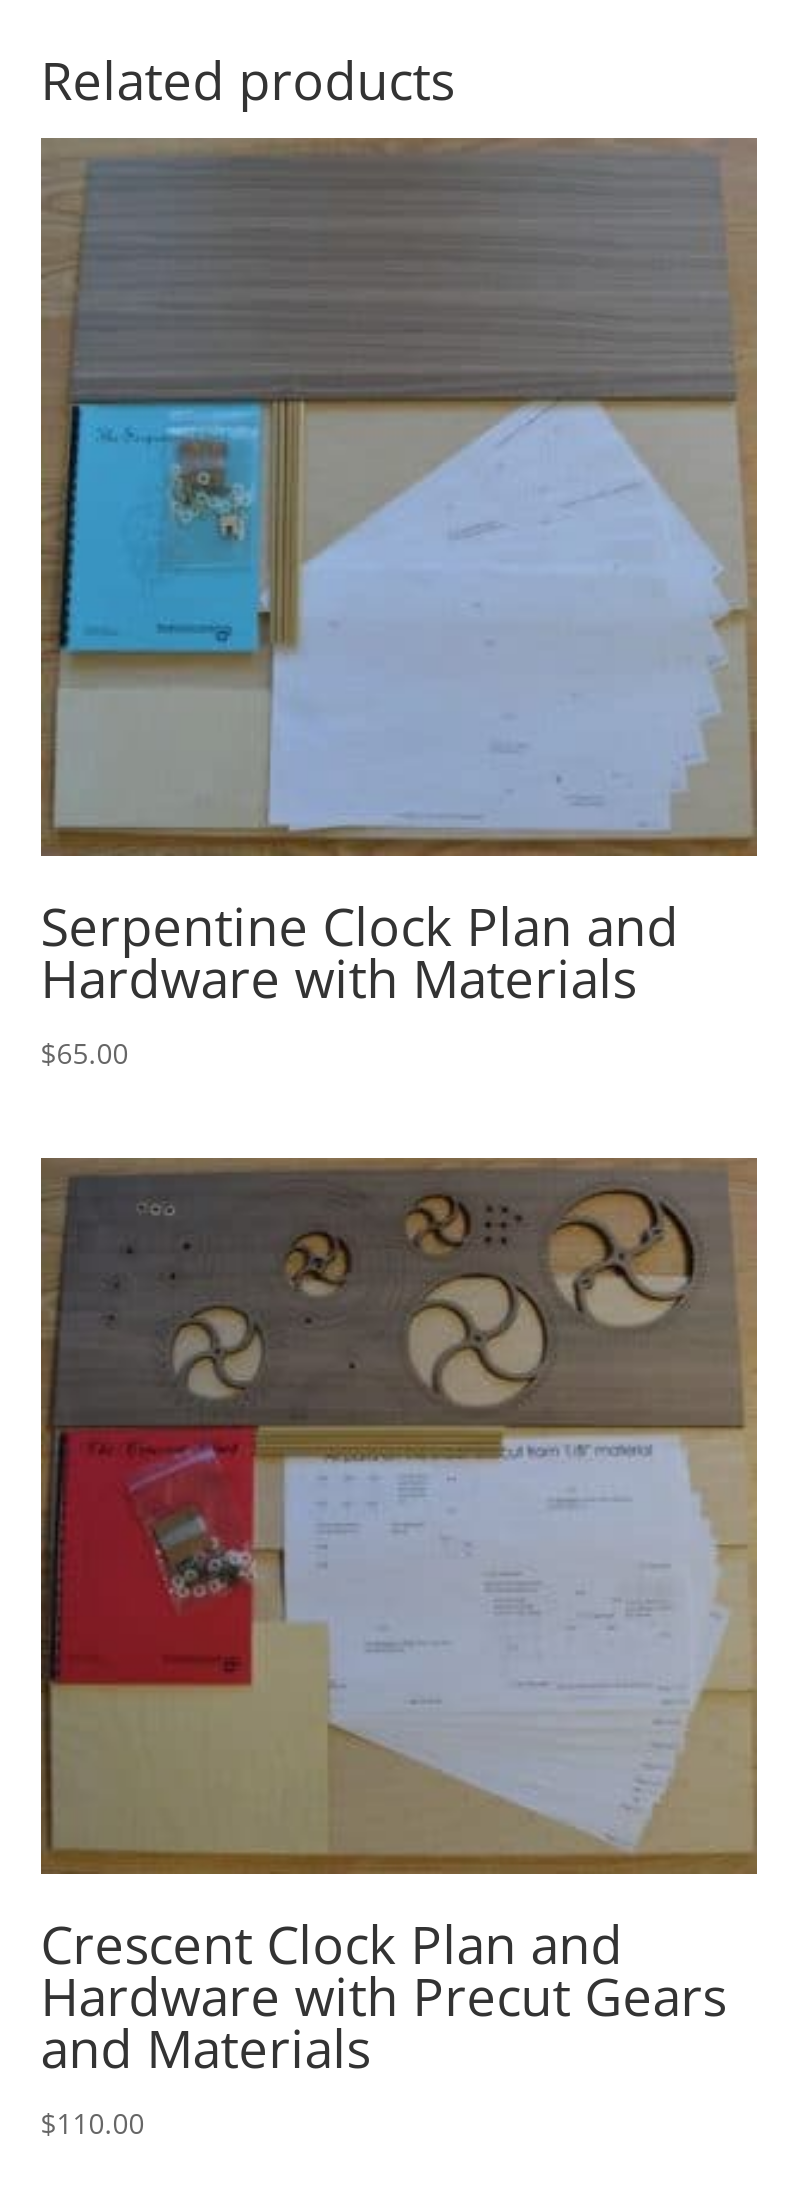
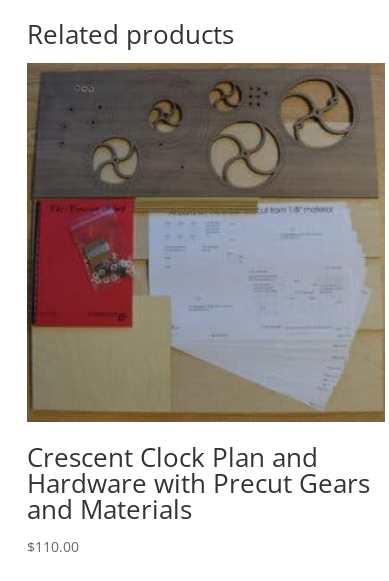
- [image]
- Serpentine Clock Plan and
- Hardware with Materials
- $65.00
